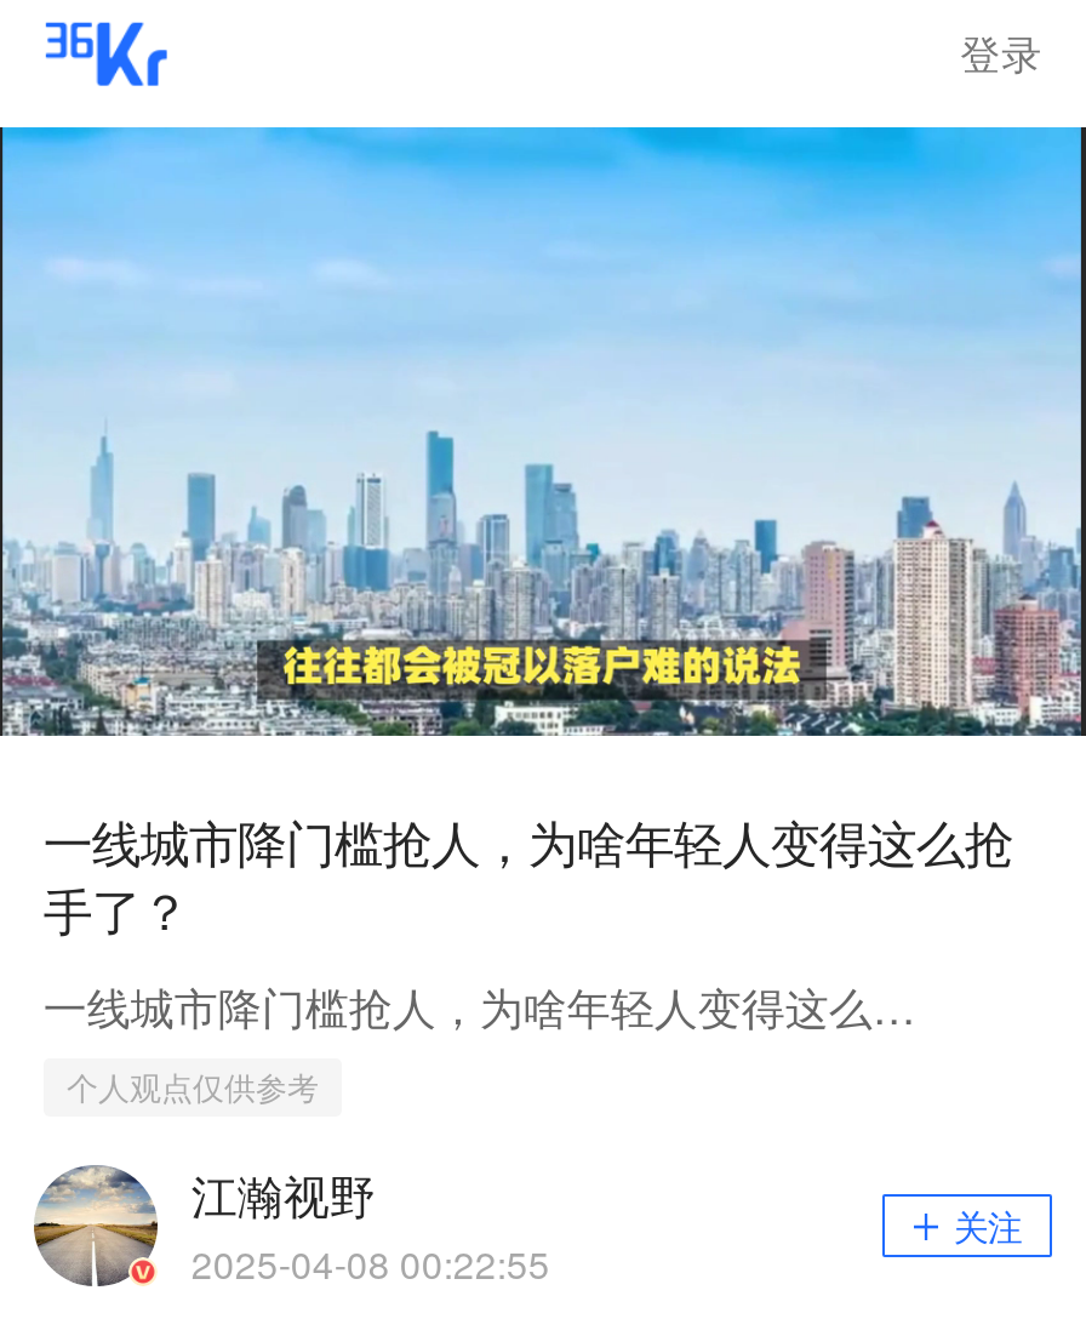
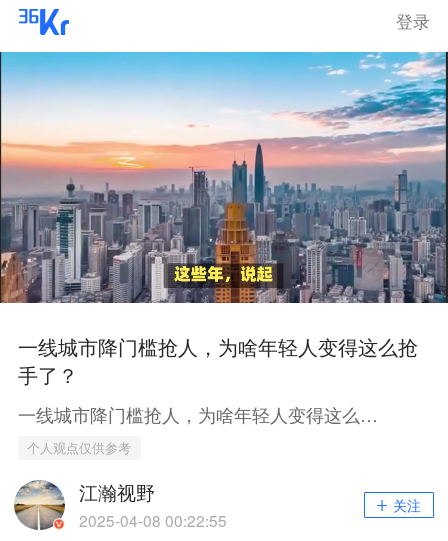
- [image]
+ [image]
